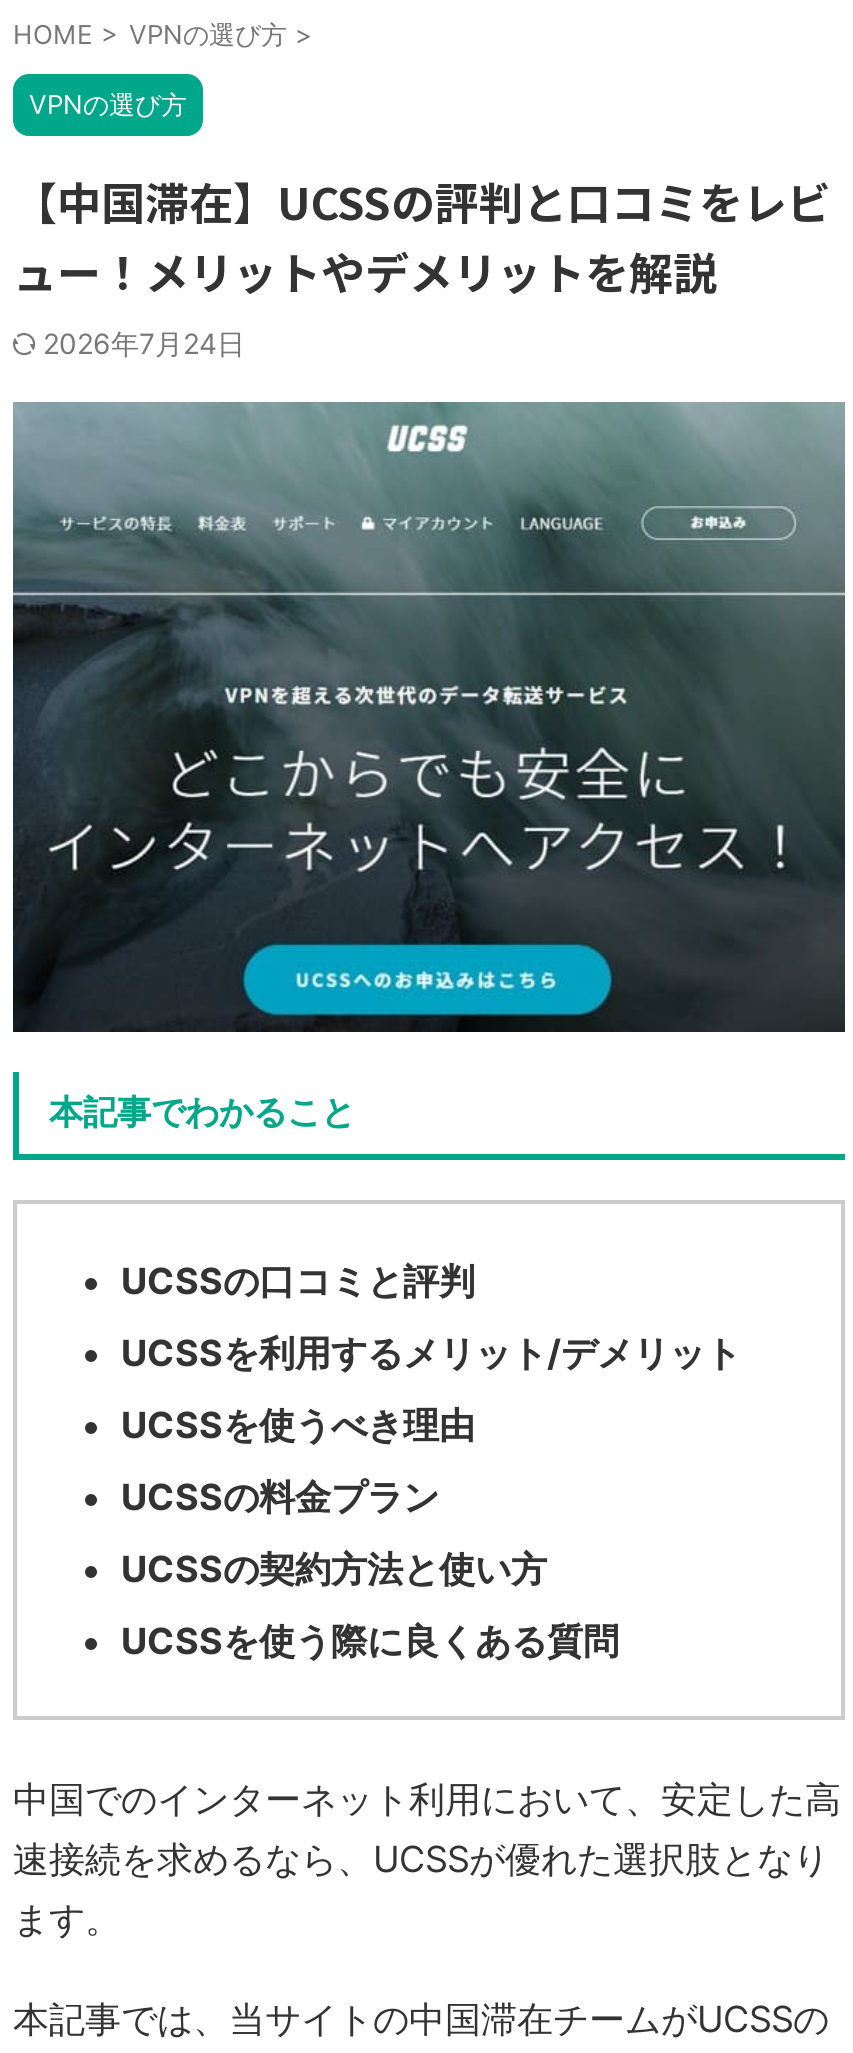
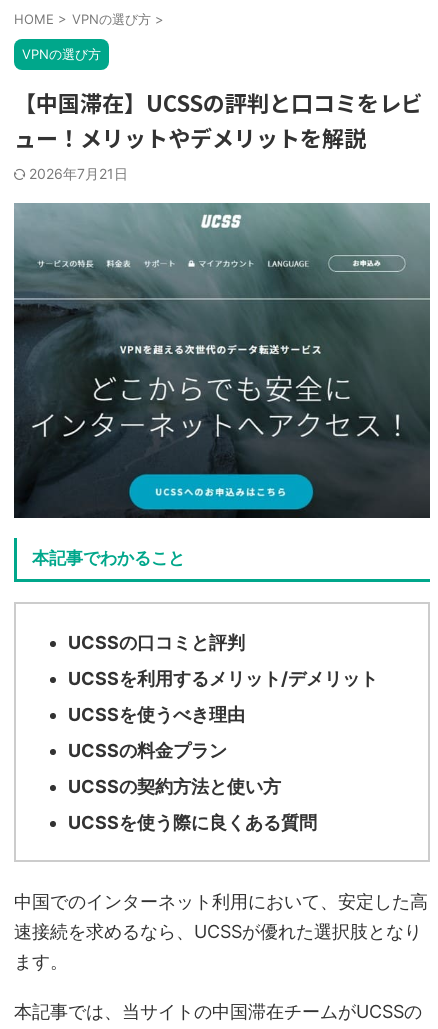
- 2026年7月24日
+ 2026年7月21日
